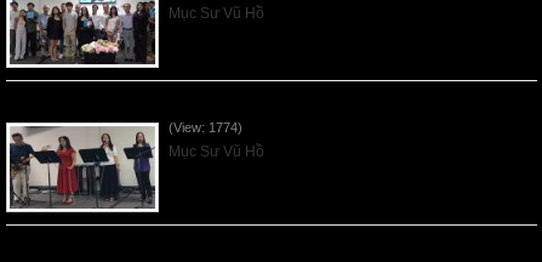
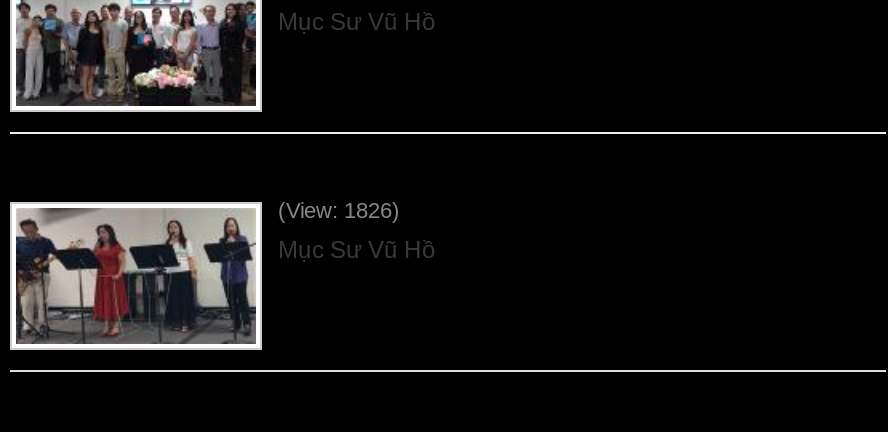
- (View: 1774)
+ (View: 1826)
